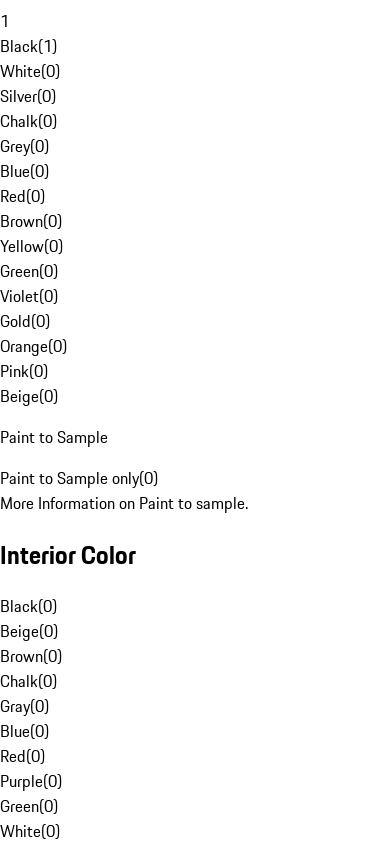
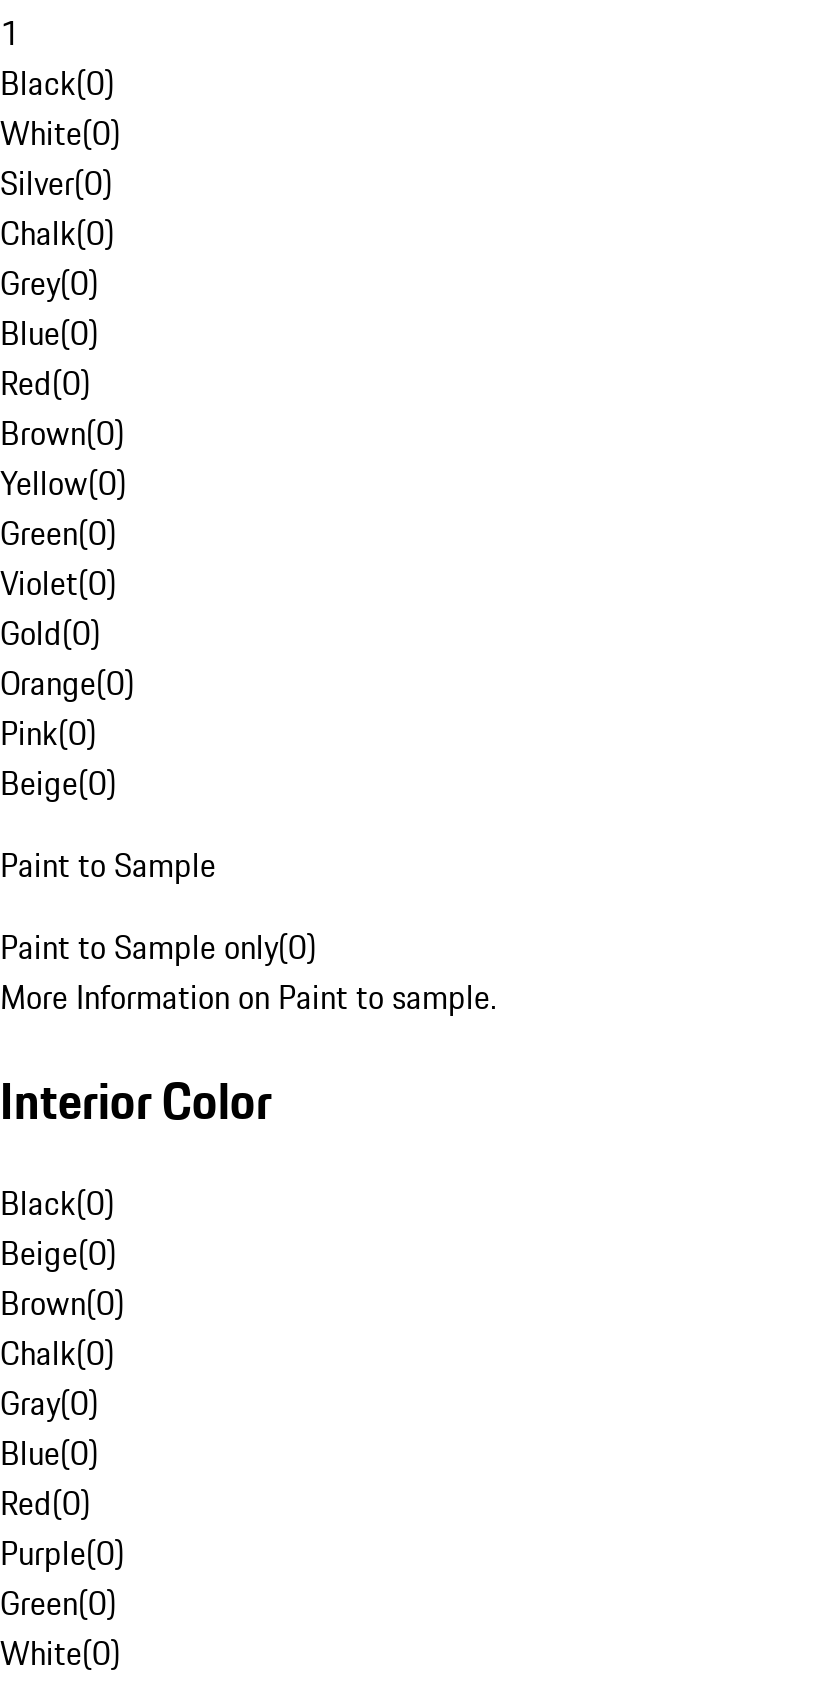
- Black(1)
+ Black(0)
